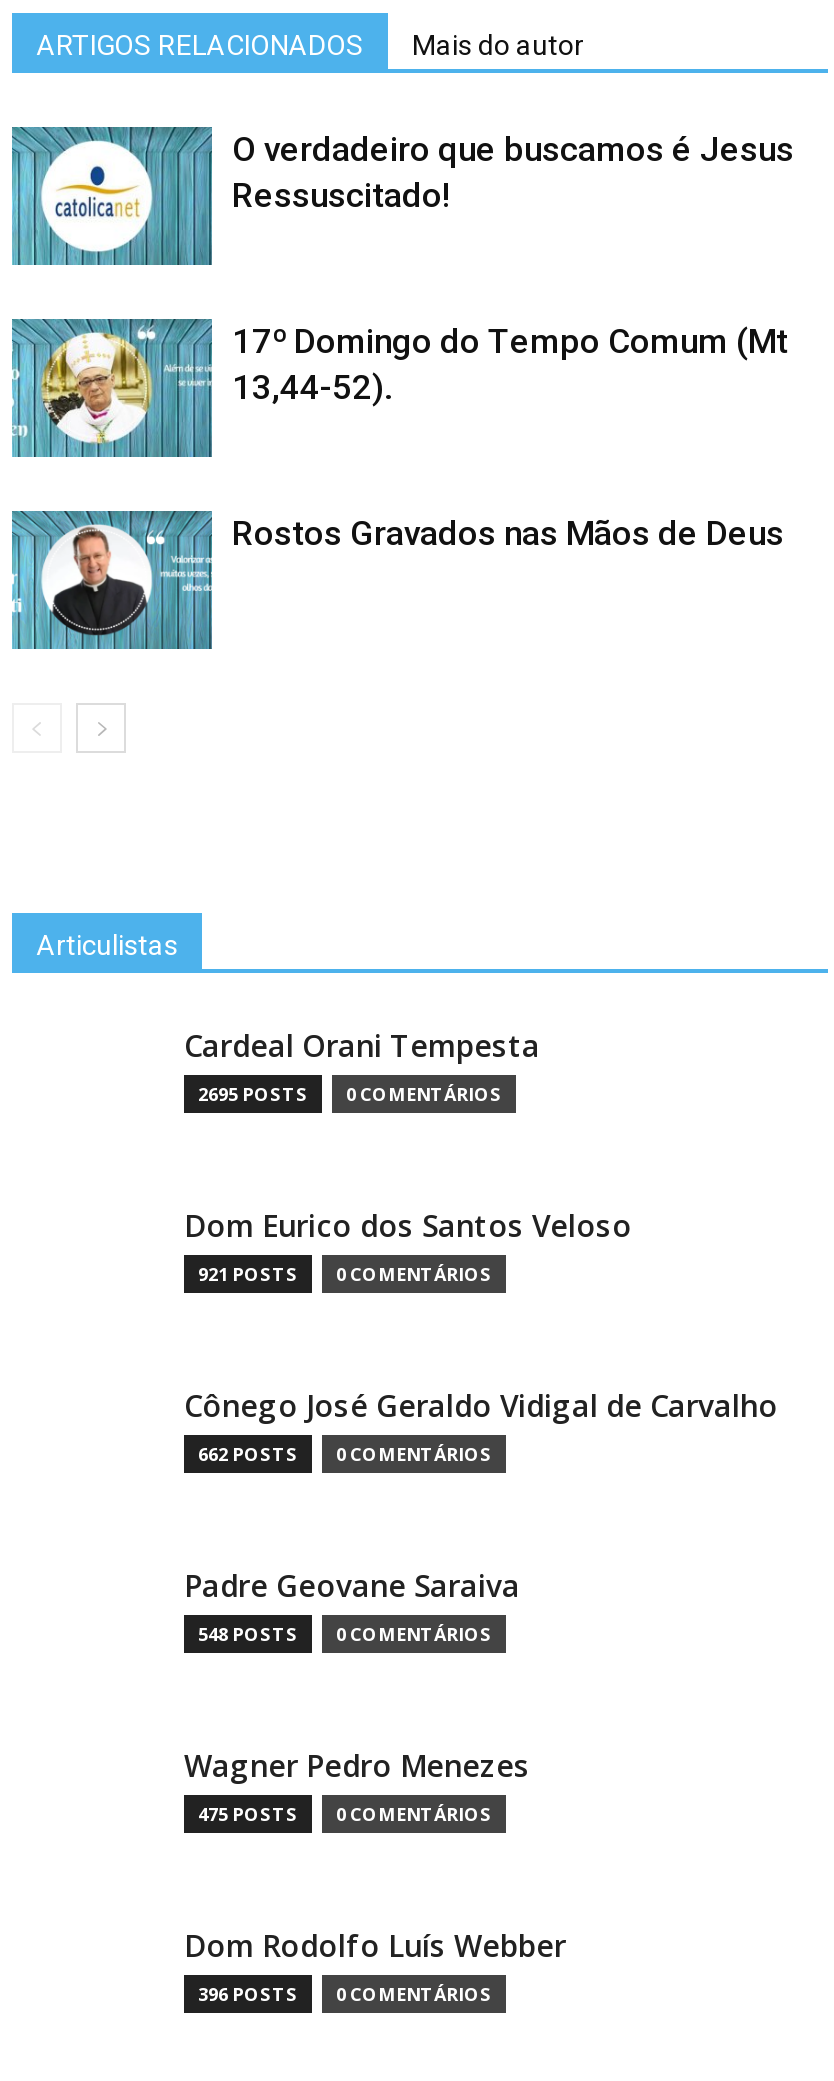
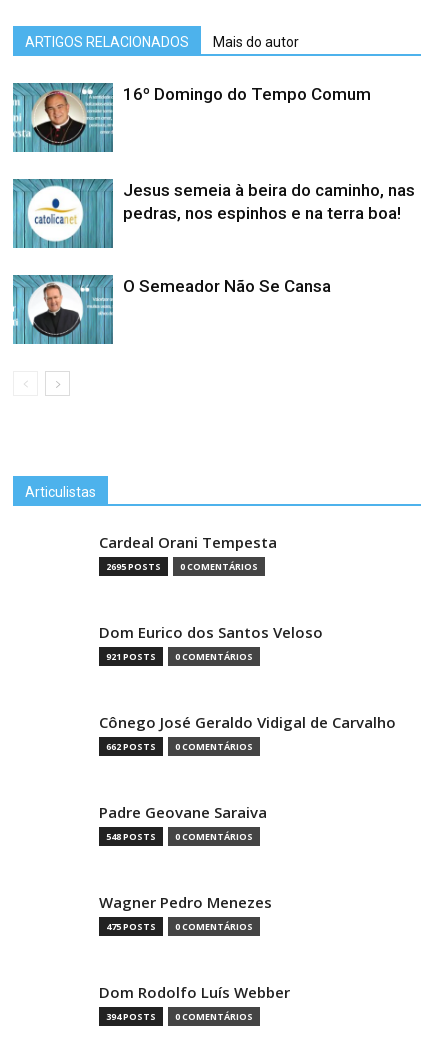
- [image]
- O verdadeiro que buscamos é Jesus
- Ressuscitado!
+ [image]
+ 16º Domingo do Tempo Comum

- [image]
- 17º Domingo do Tempo Comum (Mt
- 13,44-52).
+ [image]
+ Jesus semeia à beira do caminho, nas
+ pedras, nos espinhos e na terra boa!

- Rostos Gravados nas Mãos de Deus
+ O Semeador Não Se Cansa

- 396 POSTS 0 COMENTÁRIOS
+ 394 POSTS 0 COMENTÁRIOS
